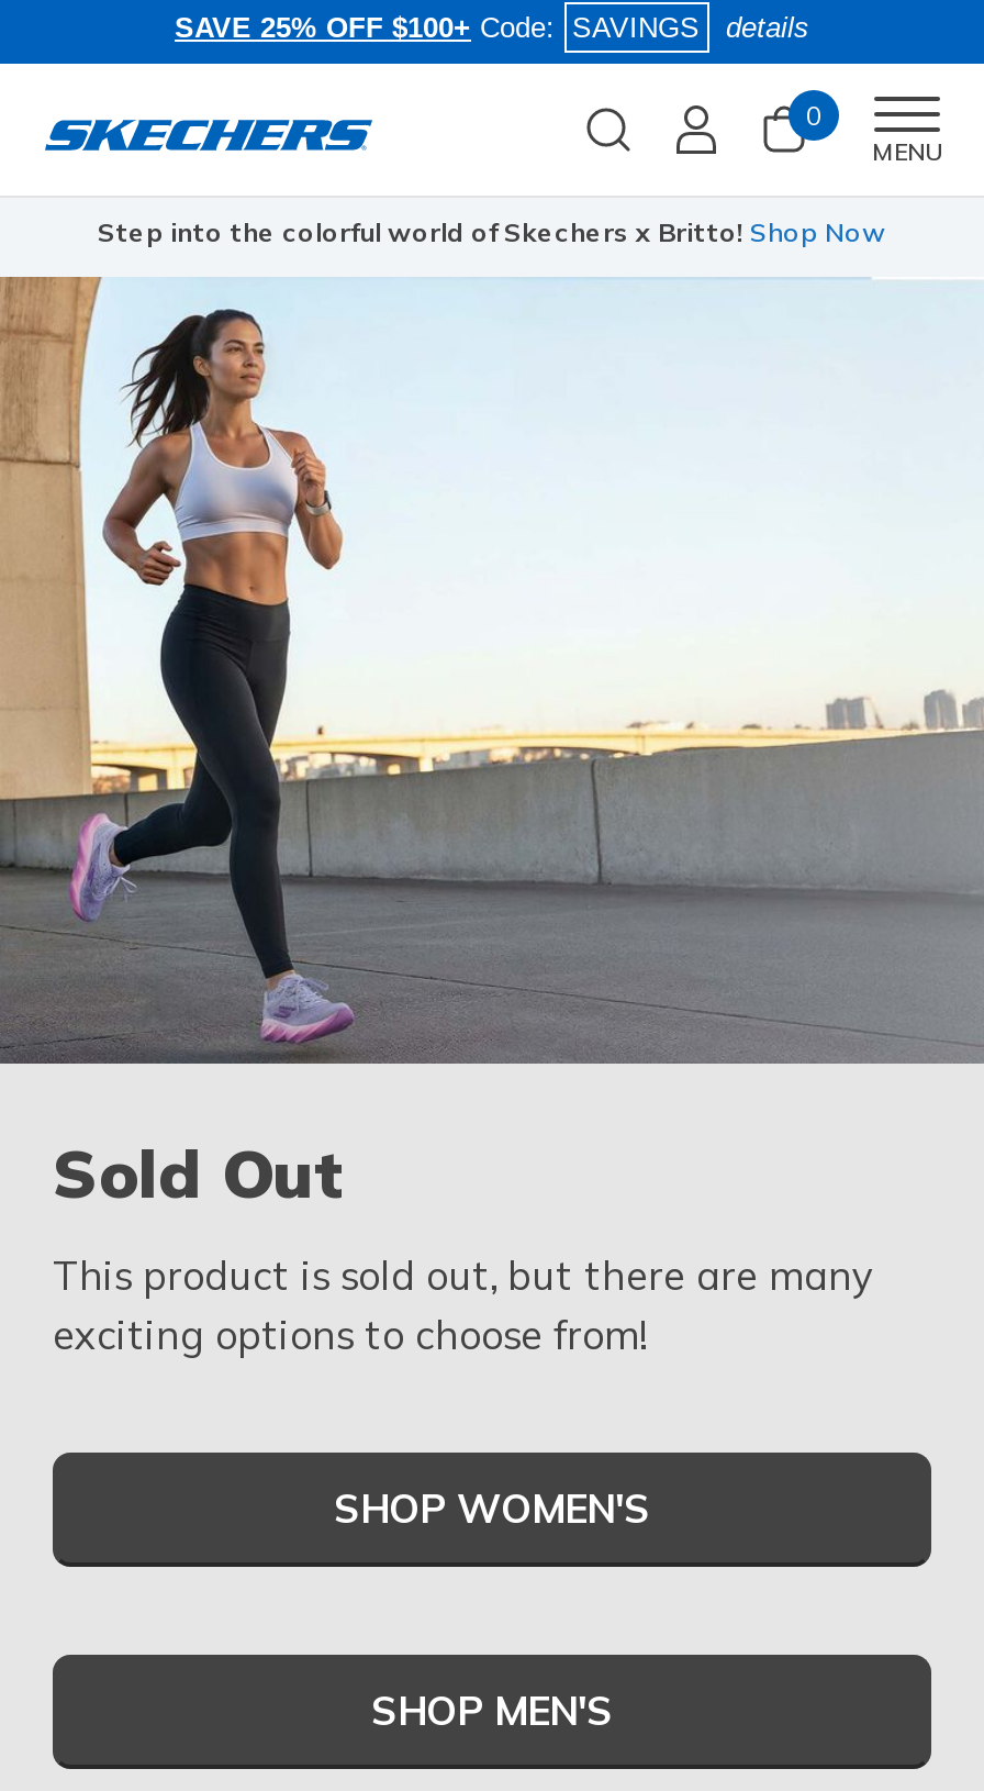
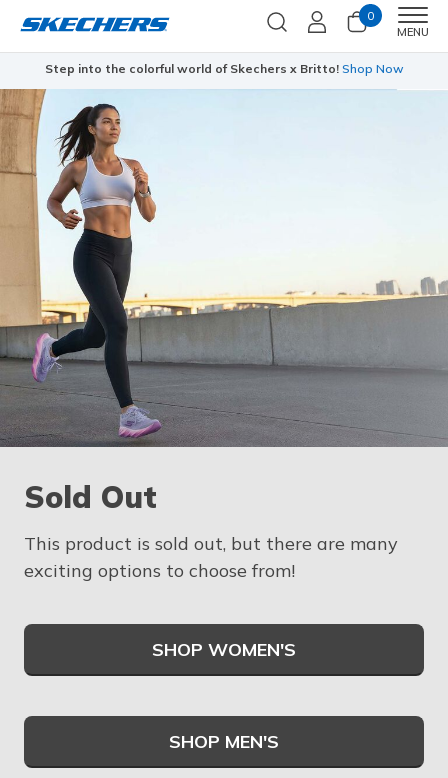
- SAVE 25% OFF $100+ Code: SAVINGS
- details
